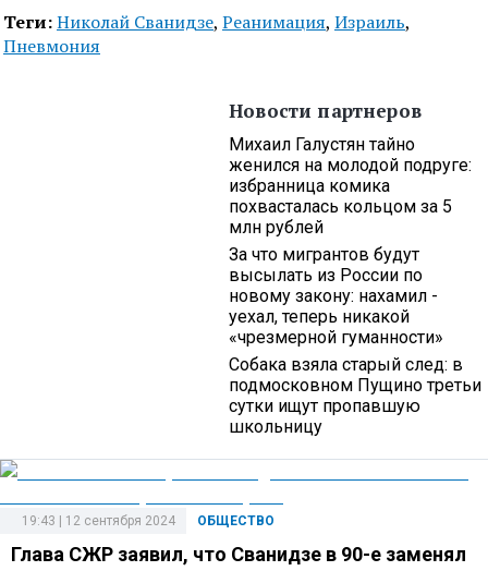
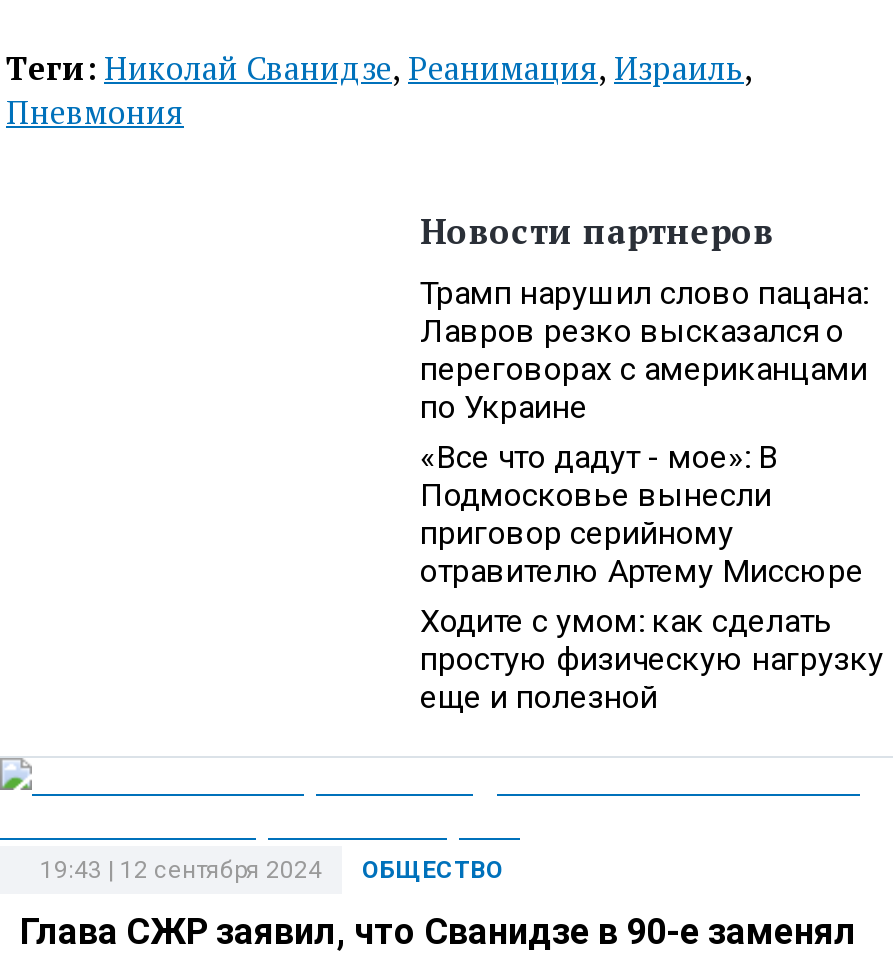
- Михаил Галустян тайно
- женился на молодой подруге:
- избранница комика
- похвасталась кольцом за 5
- млн рублей
- За что мигрантов будут
- высылать из России по
- новому закону: нахамил -
- уехал, теперь никакой
- «чрезмерной гуманности»
- Собака взяла старый след: в
- подмосковном Пущино третьи
- сутки ищут пропавшую
- школьницу
+ Трамп нарушил слово пацана:
+ Лавров резко высказался о
+ переговорах с американцами
+ по Украине
+ «Все что дадут - мое»: В
+ Подмосковье вынесли
+ приговор серийному
+ отравителю Артему Миссюре
+ Ходите с умом: как сделать
+ простую физическую нагрузку
+ еще и полезной
